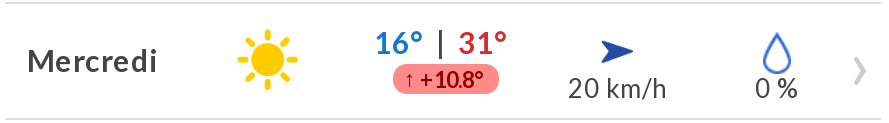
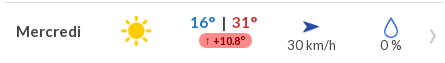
- 20 km/h
+ 30 km/h
